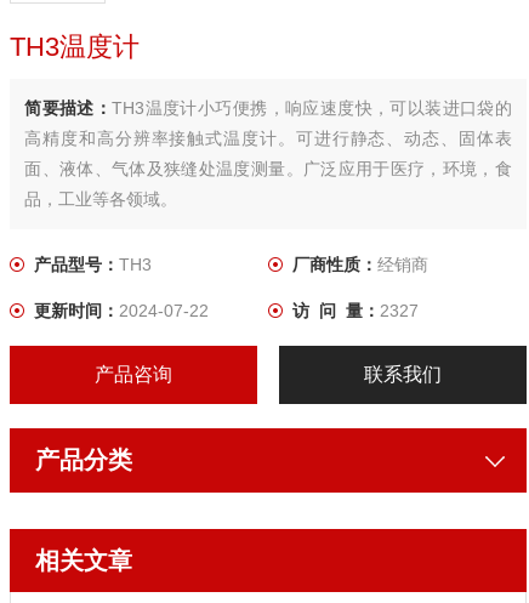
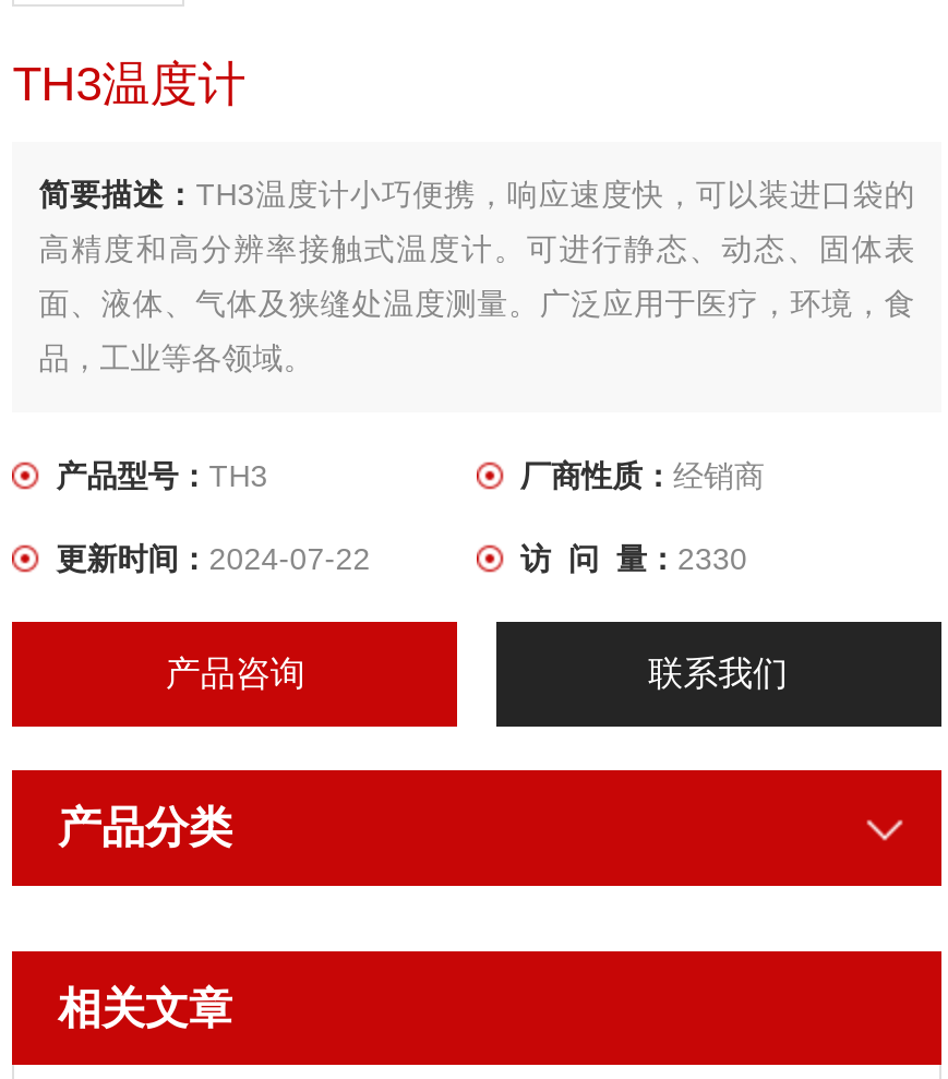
- 访 问 量：2327
+ 访 问 量：2330
